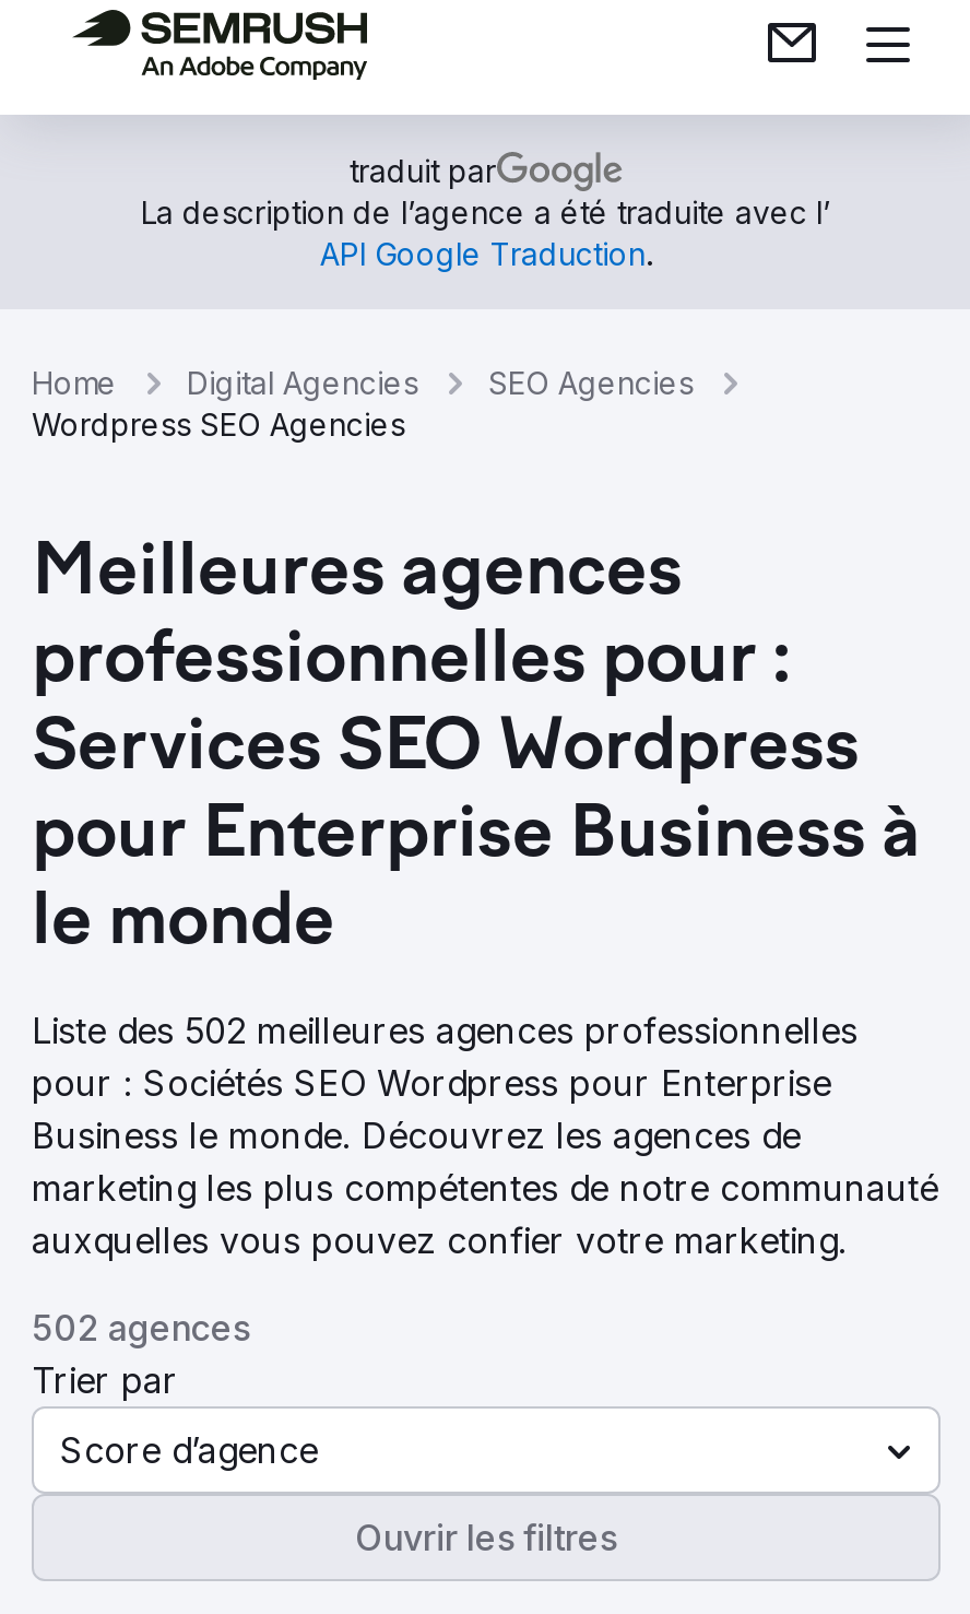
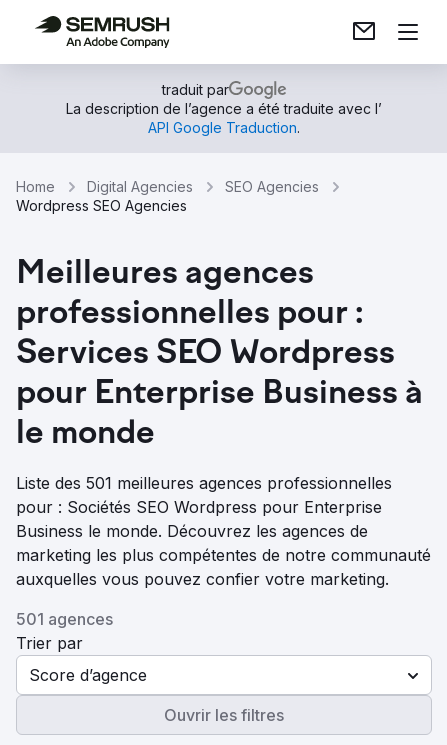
- Liste des 502 meilleures agences professionnelles
+ Liste des 501 meilleures agences professionnelles

- 502 agences
+ 501 agences
